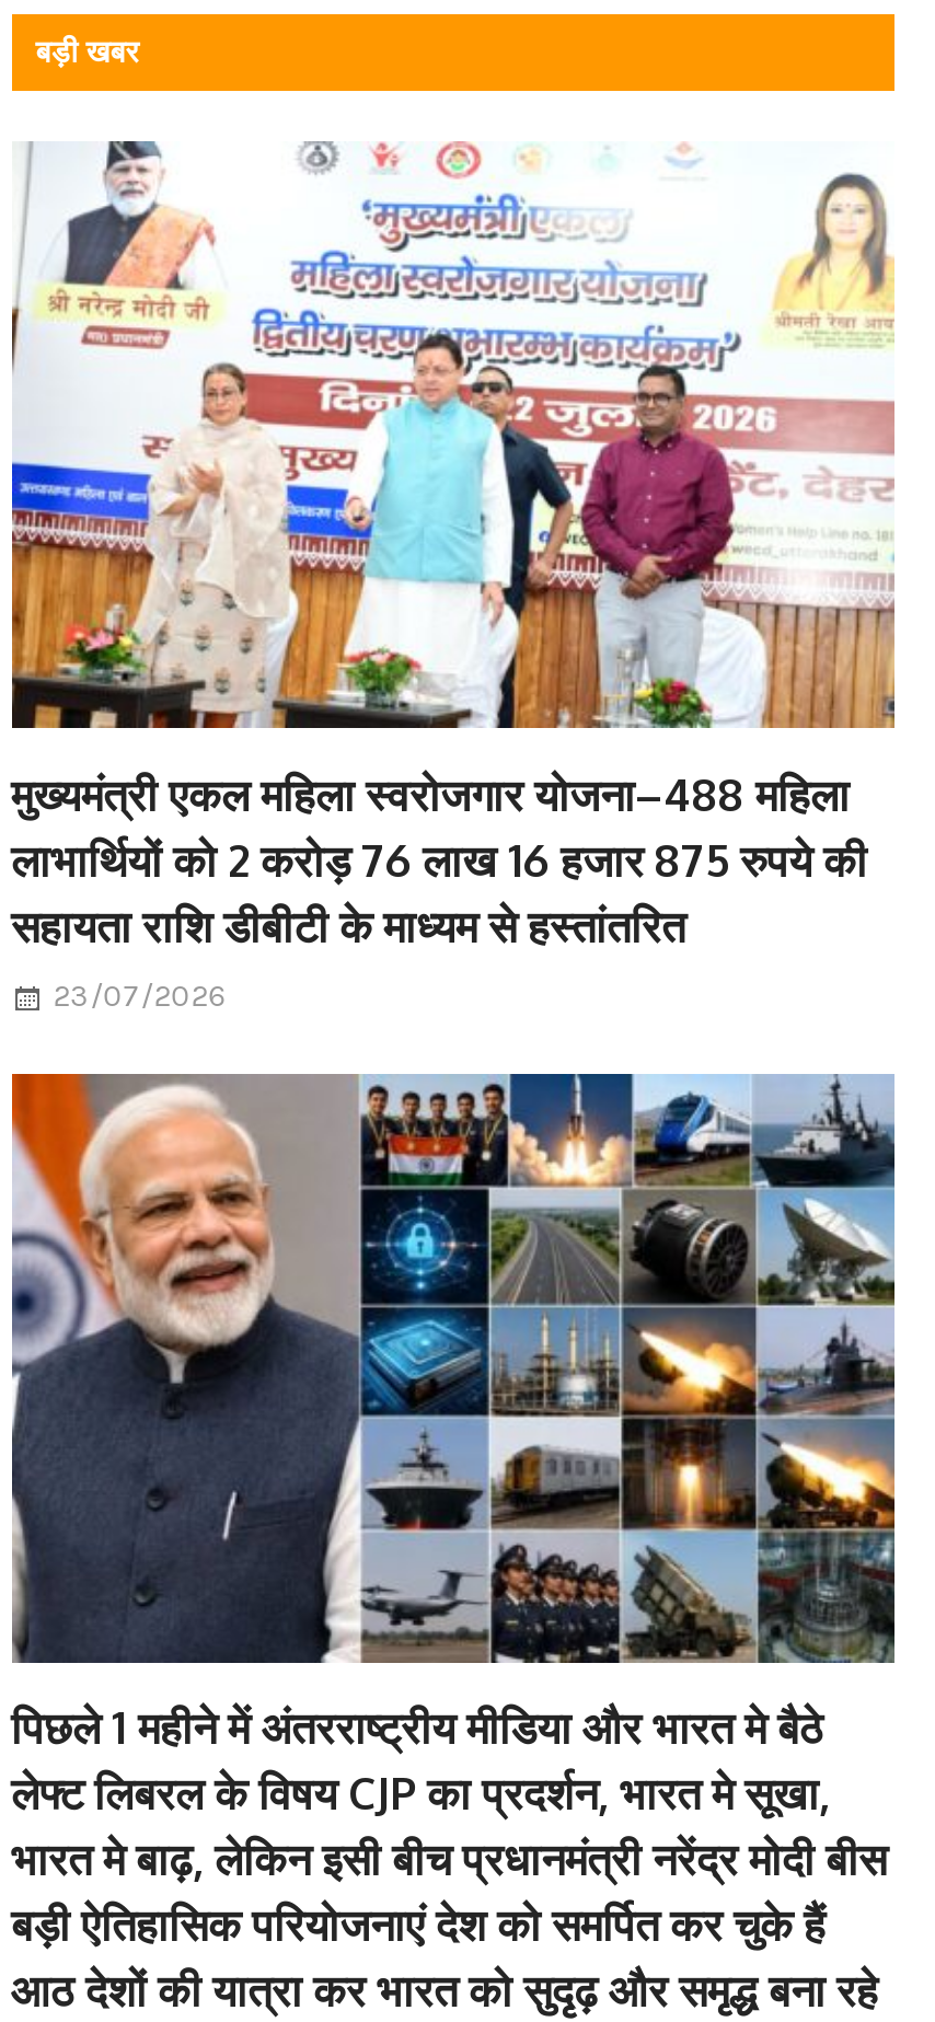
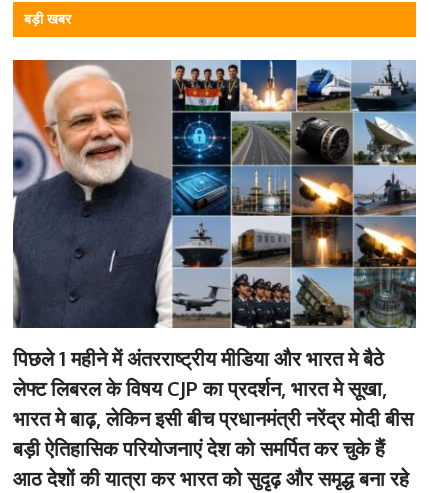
- [image]
- मुख्यमंत्री एकल महिला स्वरोजगार योजना–488 महिला
- लाभार्थियों को 2 करोड़ 76 लाख 16 हजार 875 रुपये की
- सहायता राशि डीबीटी के माध्यम से हस्तांतरित
- 23/07/2026
